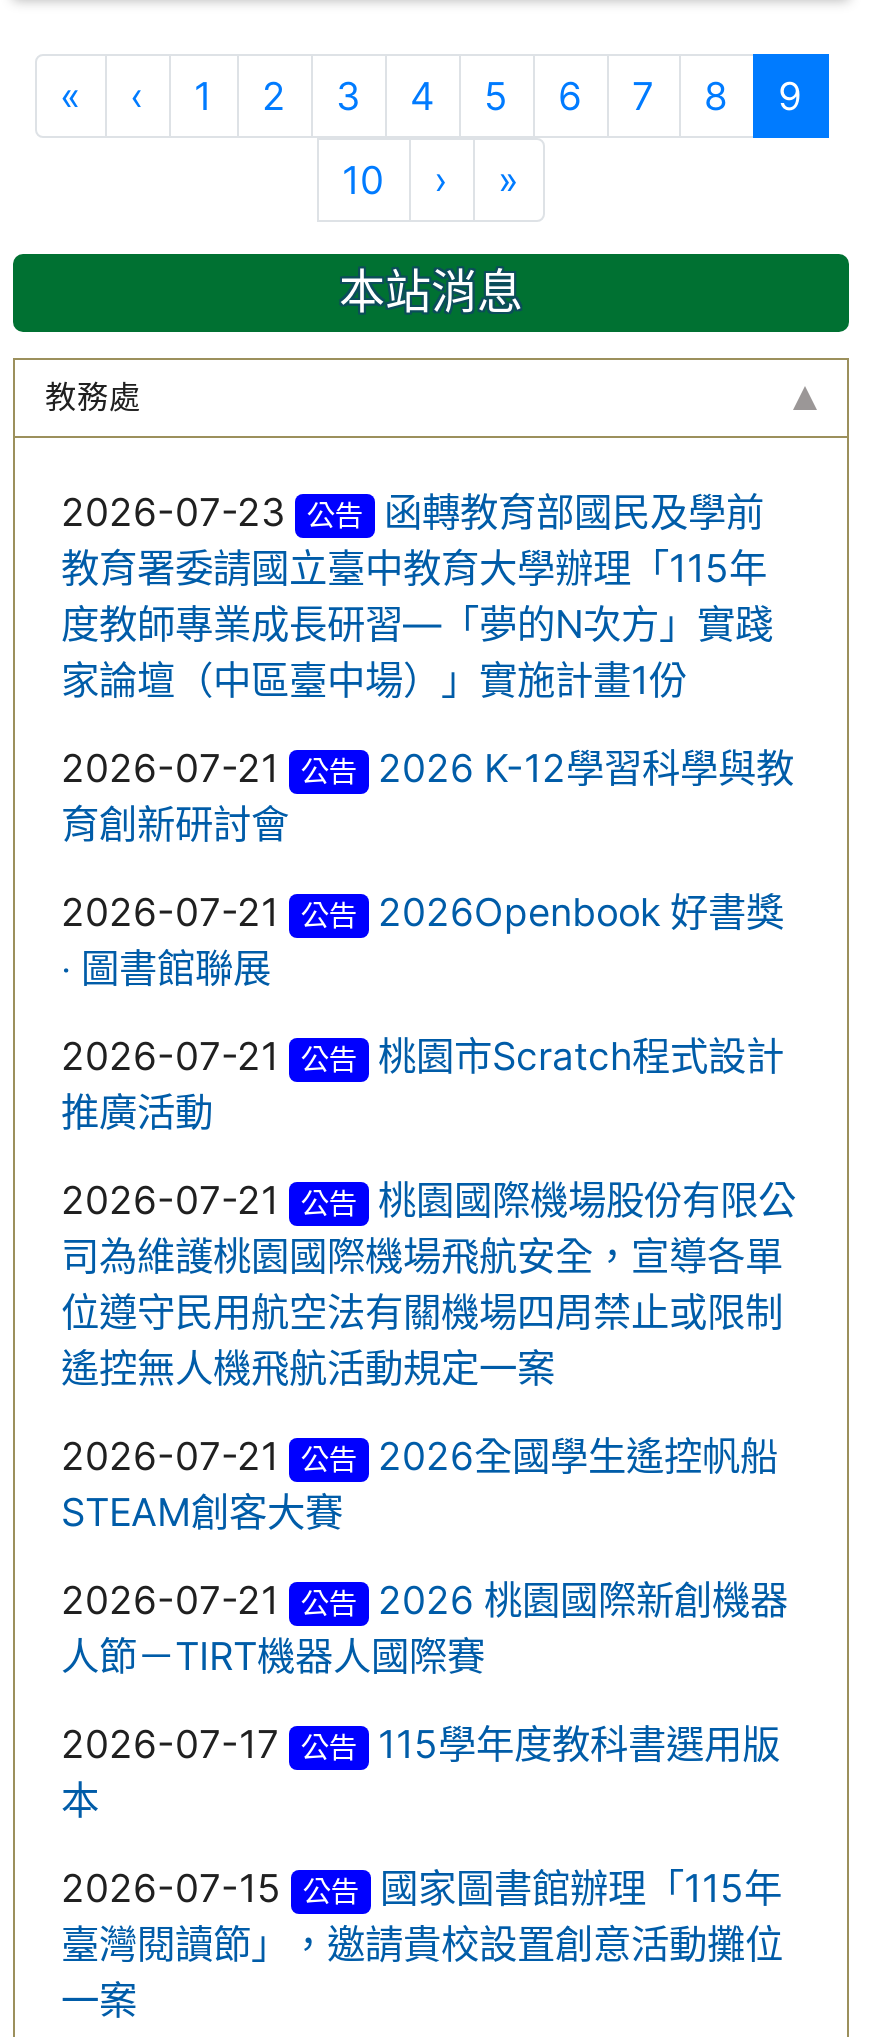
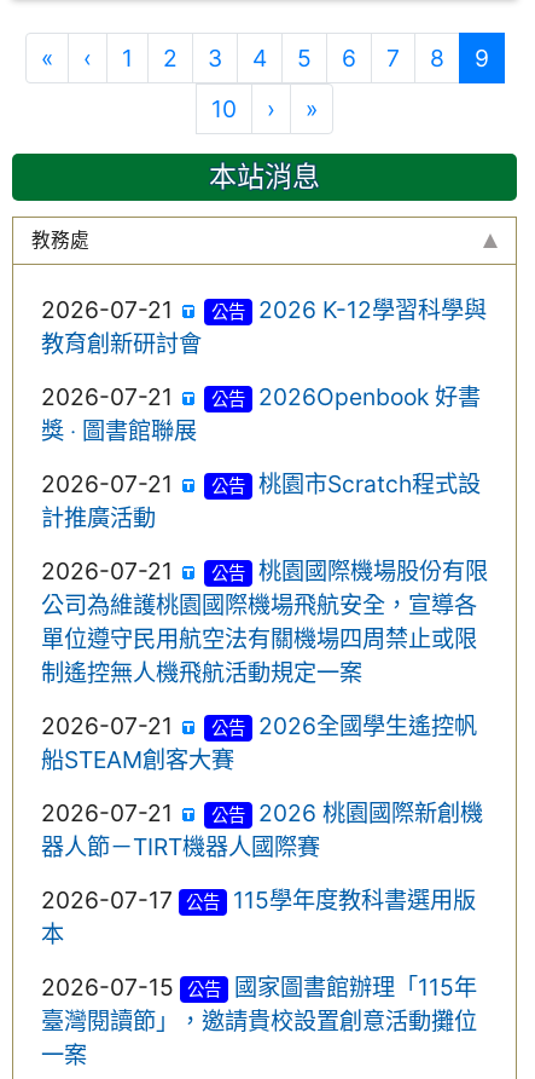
- 2026-07-23 公告 函轉教育部國民及學前
- 教育署委請國立臺中教育大學辦理「115年
- 度教師專業成長研習—「夢的N次方」實踐
- 家論壇（中區臺中場）」實施計畫1份
- 2026-07-21 公告 2026 K-12學習科學與教
- 育創新研討會
- 2026-07-21 公告 2026Openbook 好書獎
- ‧ 圖書館聯展
- 2026-07-21 公告 桃園市Scratch程式設計
- 推廣活動
- 2026-07-21 公告 桃園國際機場股份有限公
- 司為維護桃園國際機場飛航安全，宣導各單
- 位遵守民用航空法有關機場四周禁止或限制
- 遙控無人機飛航活動規定一案
- 2026-07-21 公告 2026全國學生遙控帆船
- STEAM創客大賽
- 2026-07-21 公告 2026 桃園國際新創機器
- 人節－TIRT機器人國際賽
+ 2026-07-21
+ 公告
+ 2026 K-12學習科學與
+ 教育創新研討會
+ 2026-07-21
+ 公告
+ 2026Openbook 好書
+ 獎 ‧ 圖書館聯展
+ 2026-07-21
+ 公告
+ 桃園市Scratch程式設
+ 計推廣活動
+ 2026-07-21
+ 公告
+ 桃園國際機場股份有限
+ 公司為維護桃園國際機場飛航安全，宣導各
+ 單位遵守民用航空法有關機場四周禁止或限
+ 制遙控無人機飛航活動規定一案
+ 2026-07-21
+ 公告
+ 2026全國學生遙控帆
+ 船STEAM創客大賽
+ 2026-07-21
+ 公告
+ 2026 桃園國際新創機
+ 器人節－TIRT機器人國際賽
